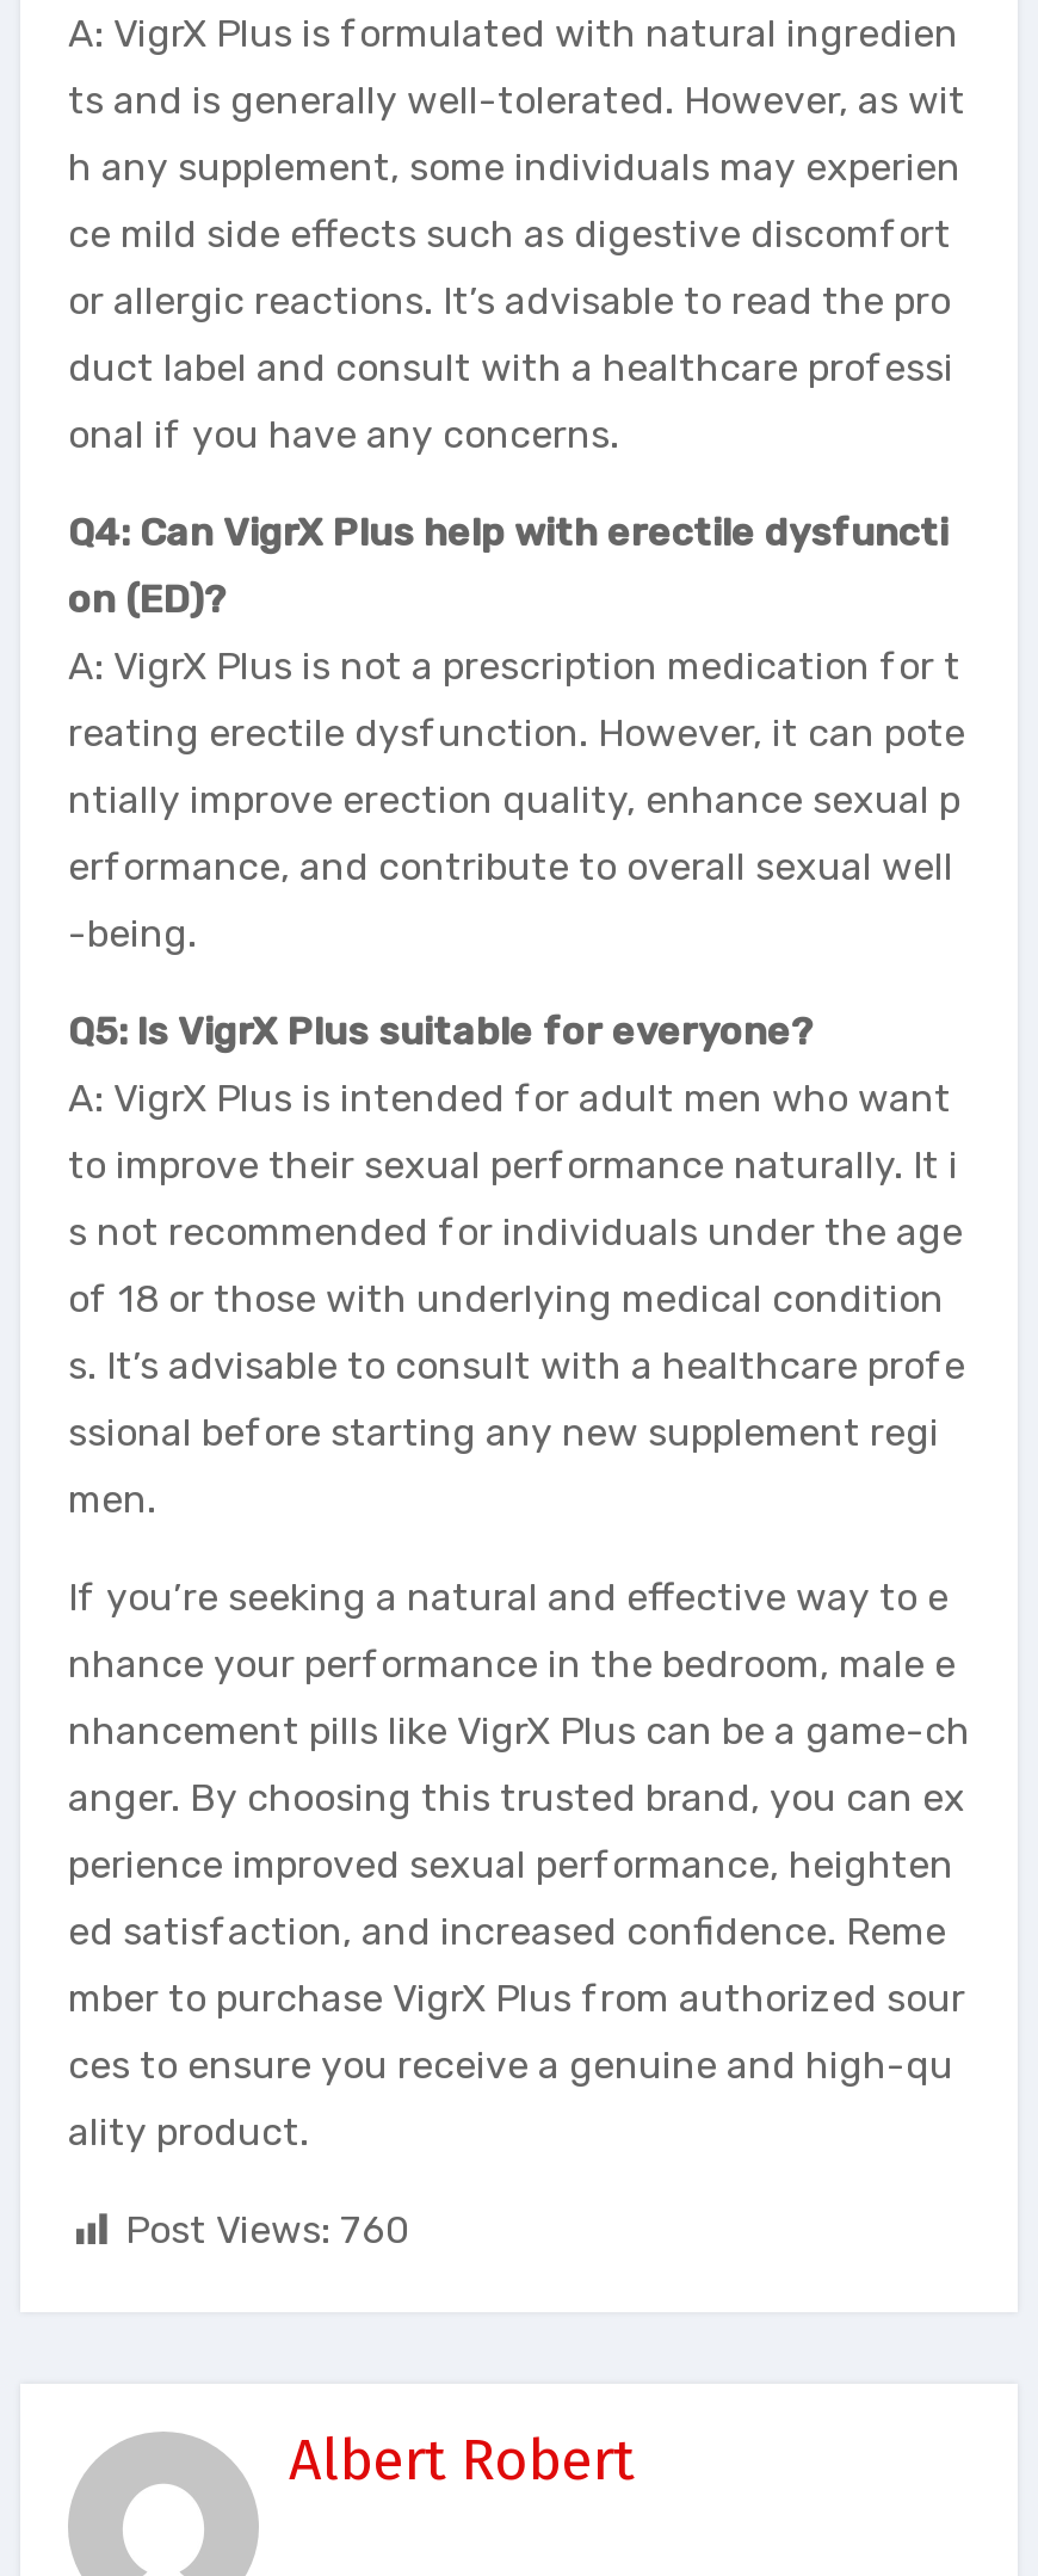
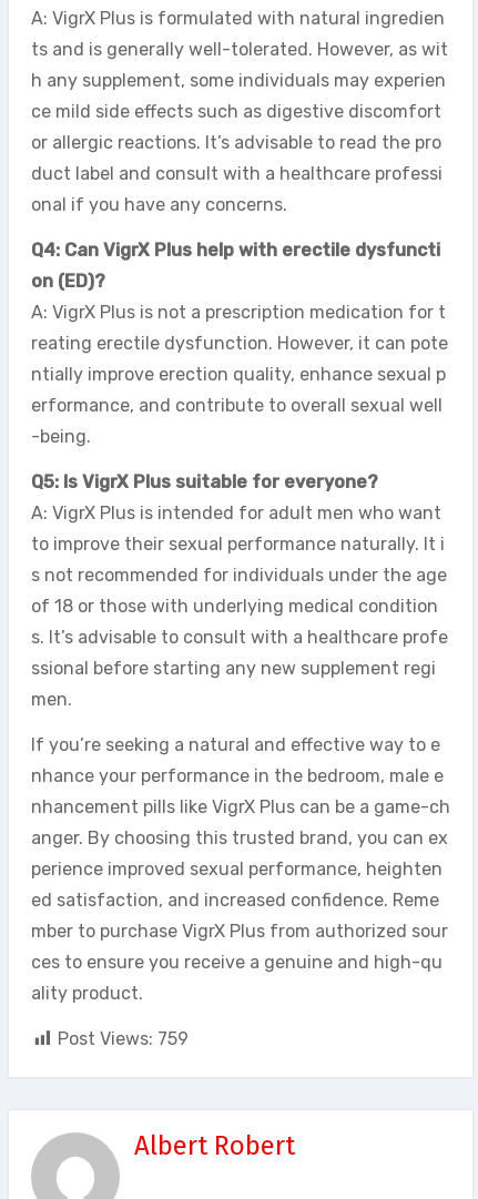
- Post Views: 760
+ Post Views: 759
